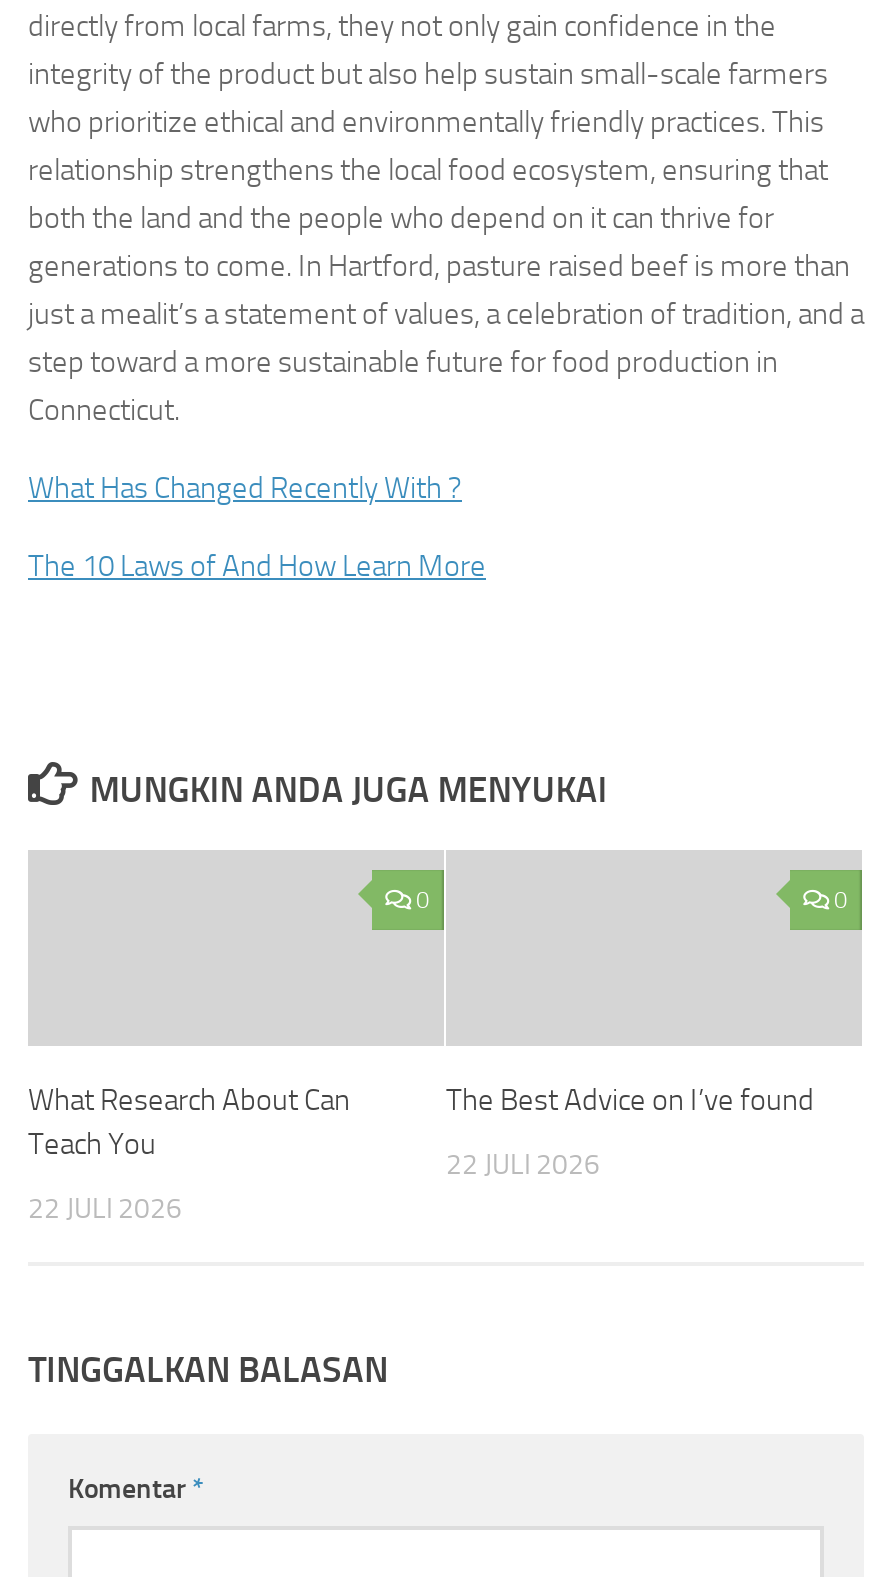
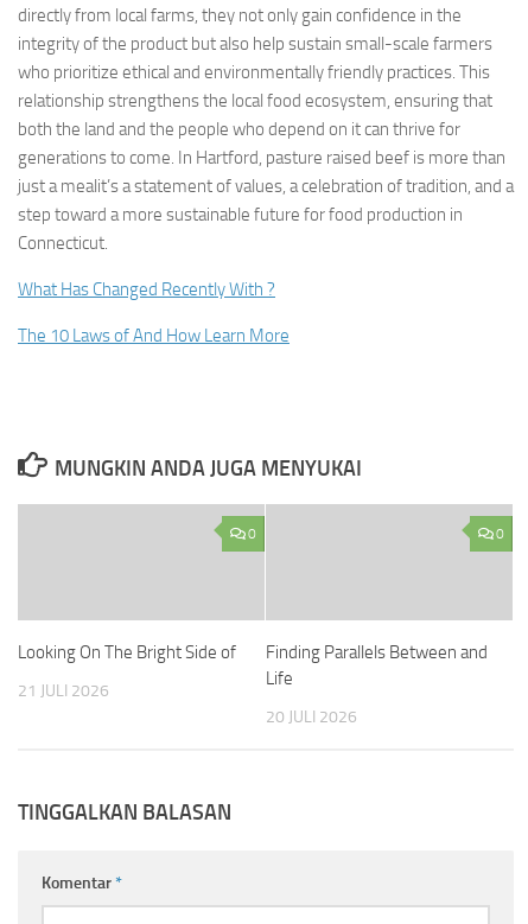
- What Research About Can
- Teach You
+ Looking On The Bright Side of

- The Best Advice on I’ve found
+ Finding Parallels Between and
+ Life

- 22 JULI 2026
+ 20 JULI 2026

- 22 JULI 2026
+ 21 JULI 2026
